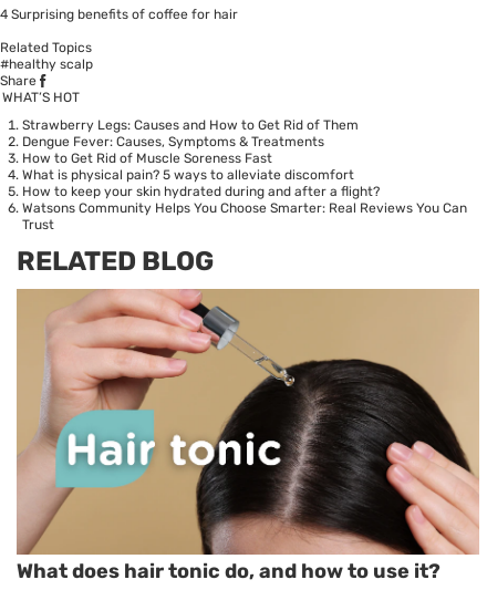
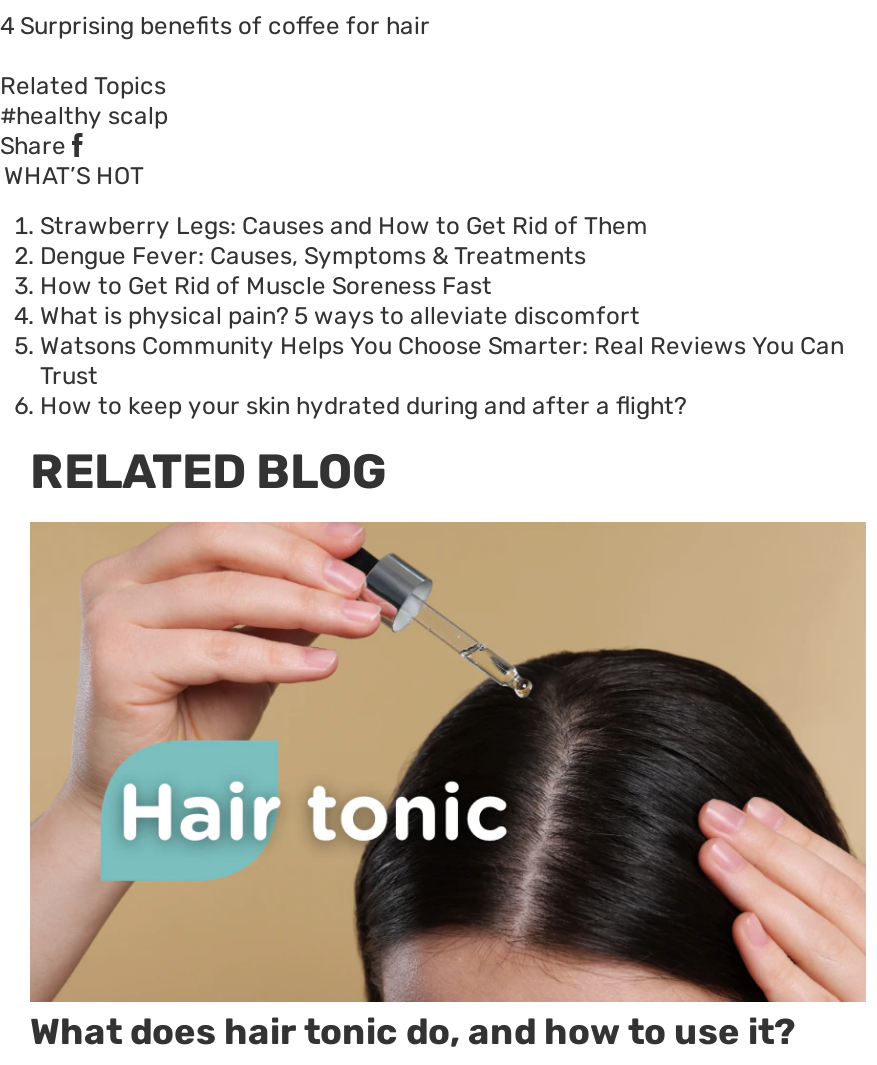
moved down: How to keep your skin hydrated during and after a flight?
